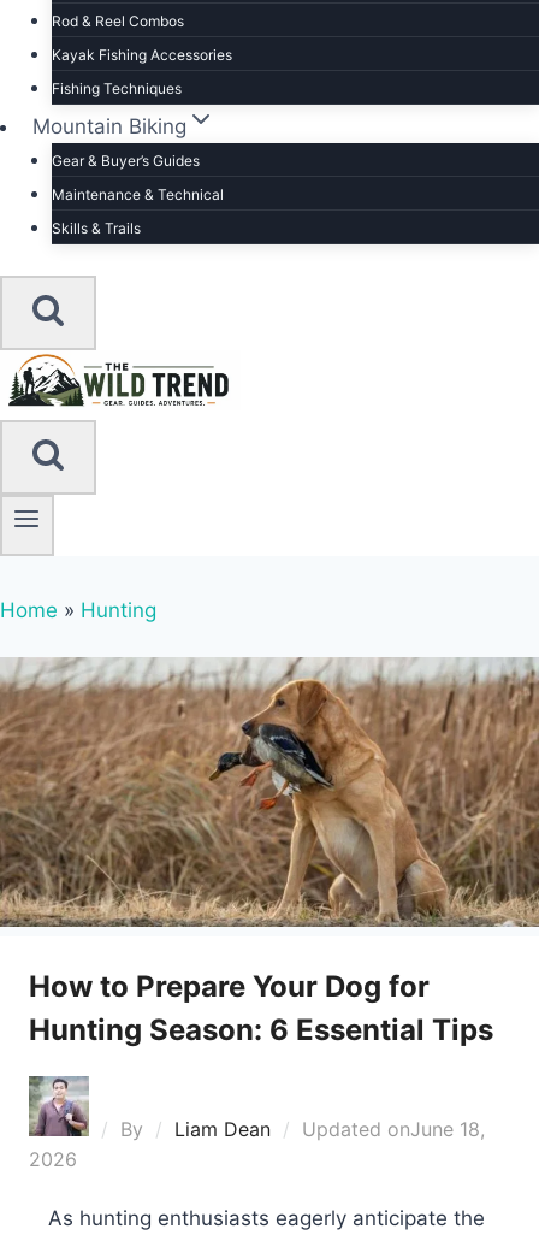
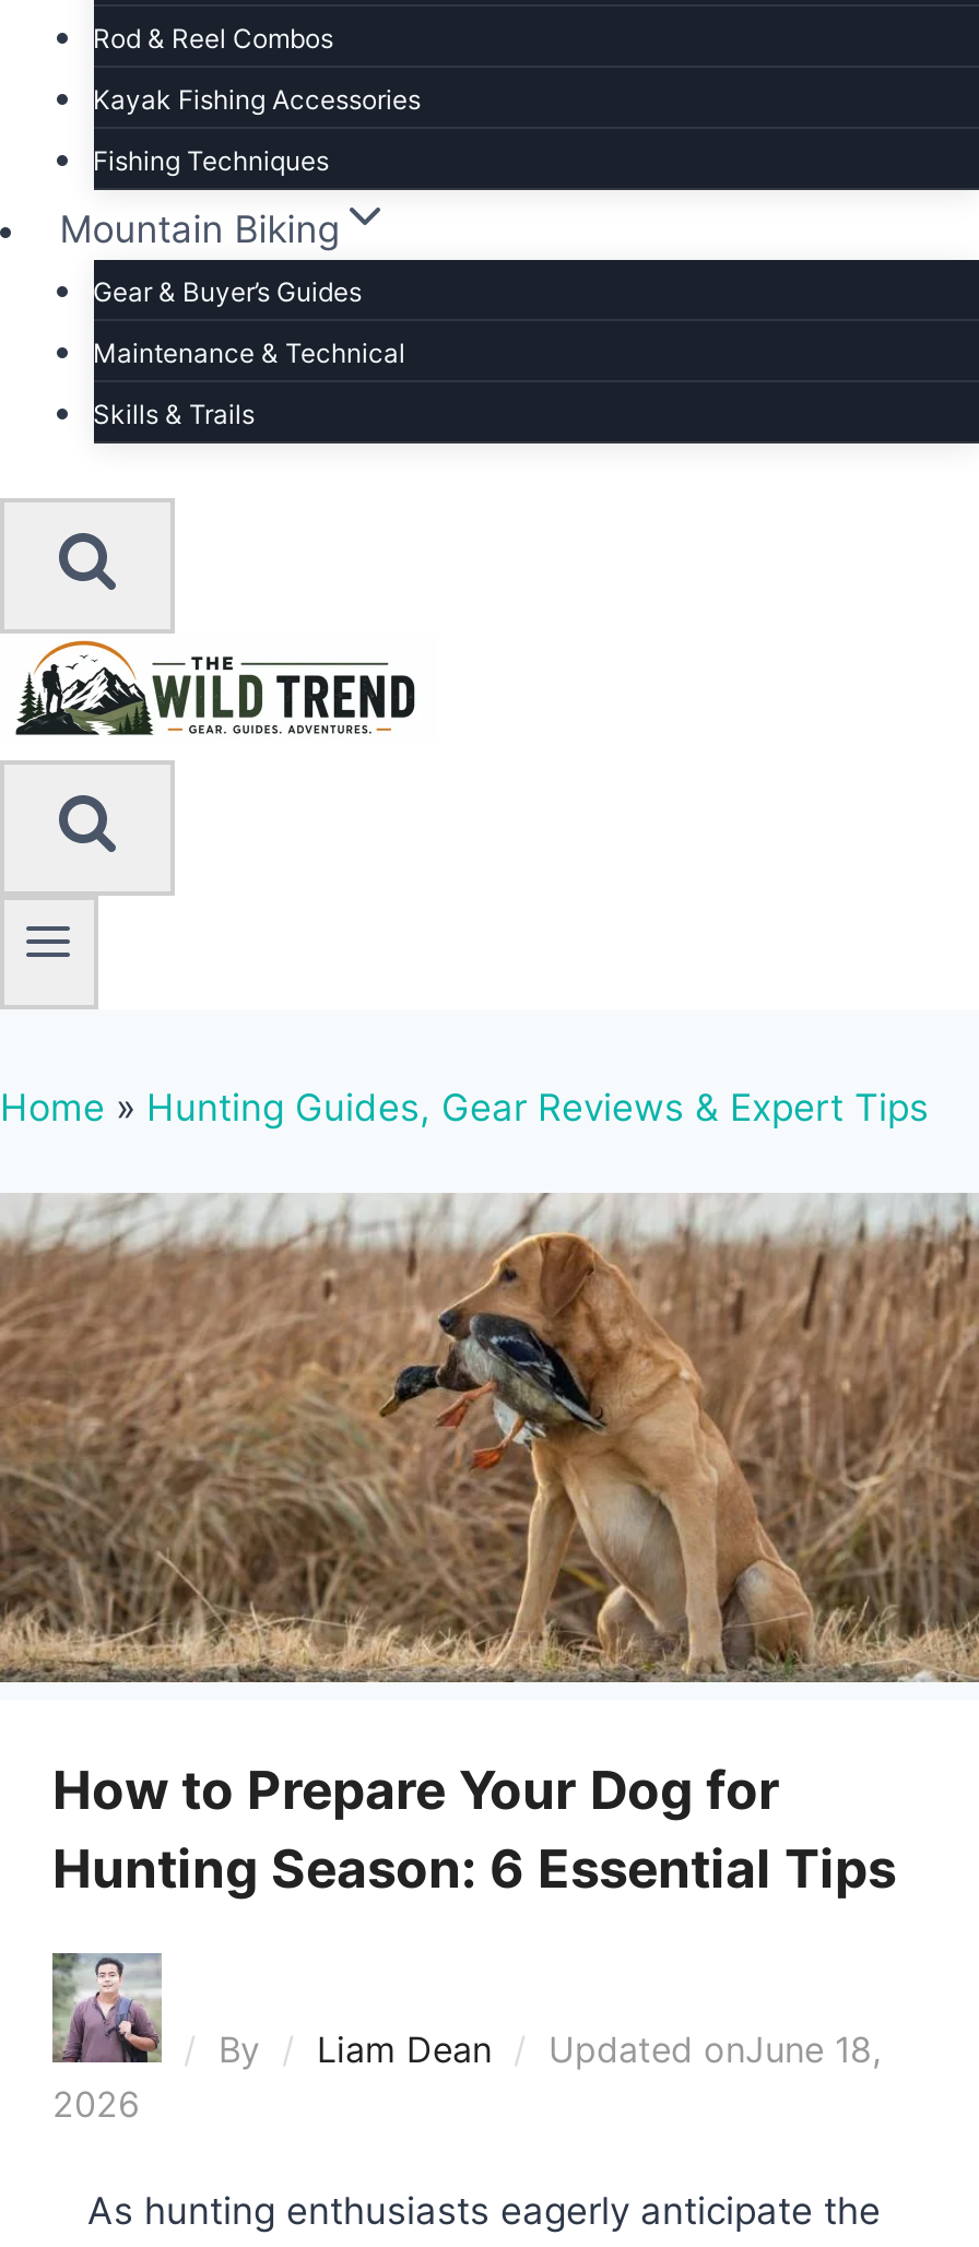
- Home» Hunting
+ Home» Hunting Guides, Gear Reviews & Expert Tips
